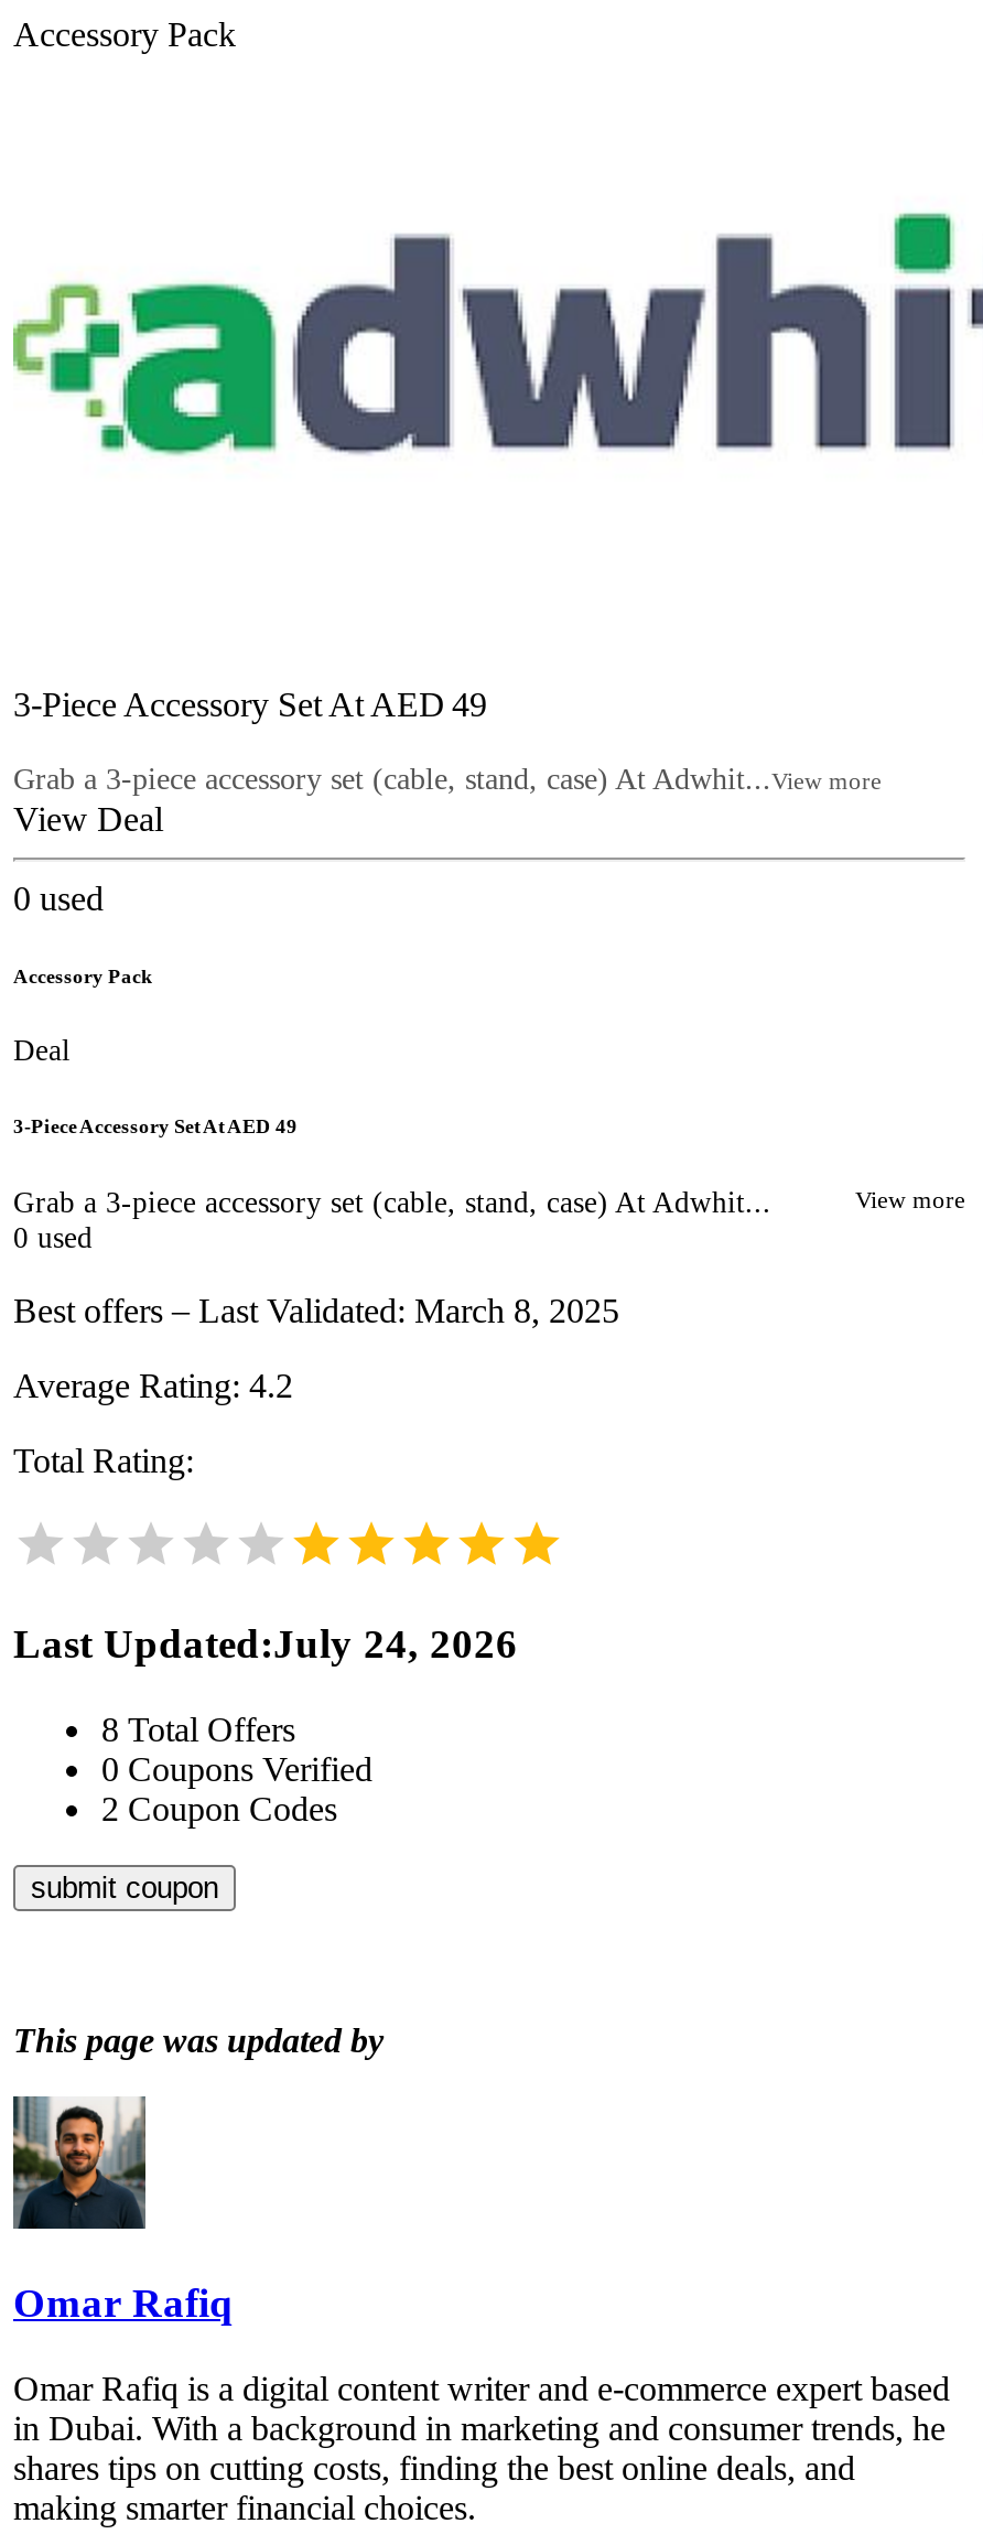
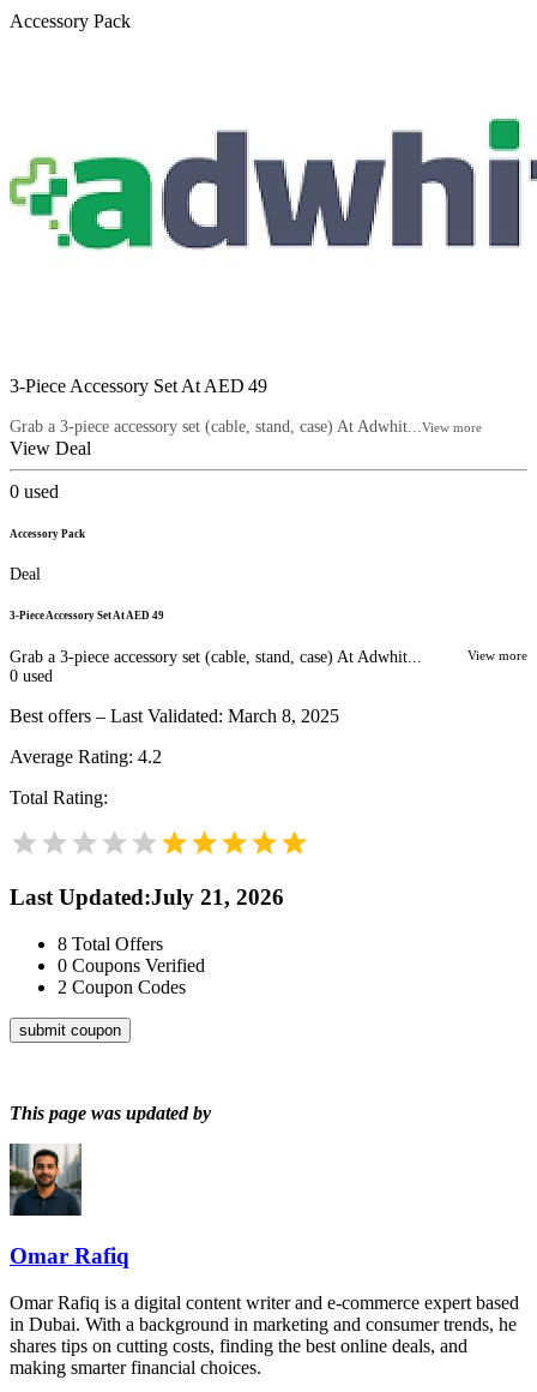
- Last Updated:July 24, 2026
+ Last Updated:July 21, 2026
